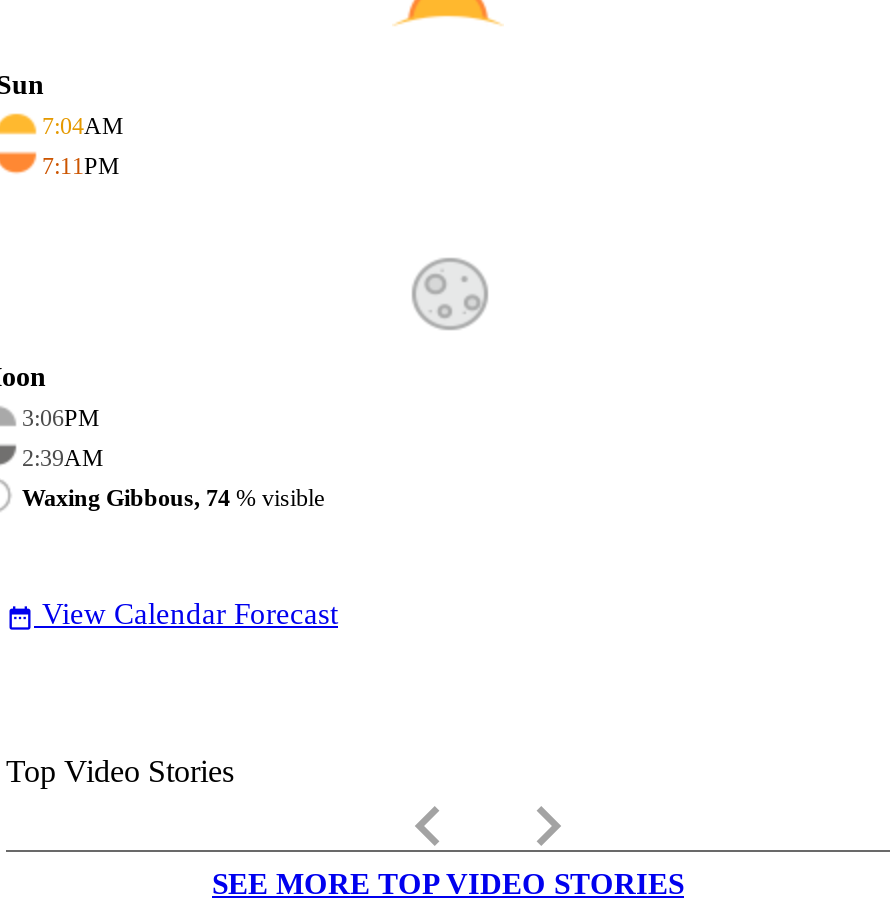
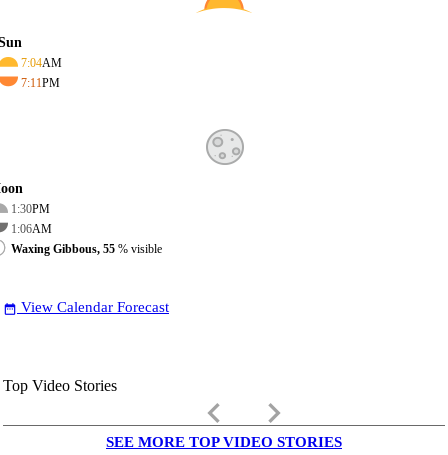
- 3:06PM
+ 1:30PM

- 2:39AM
+ 1:06AM

- Waxing Gibbous, 74% visible
+ Waxing Gibbous, 55% visible
